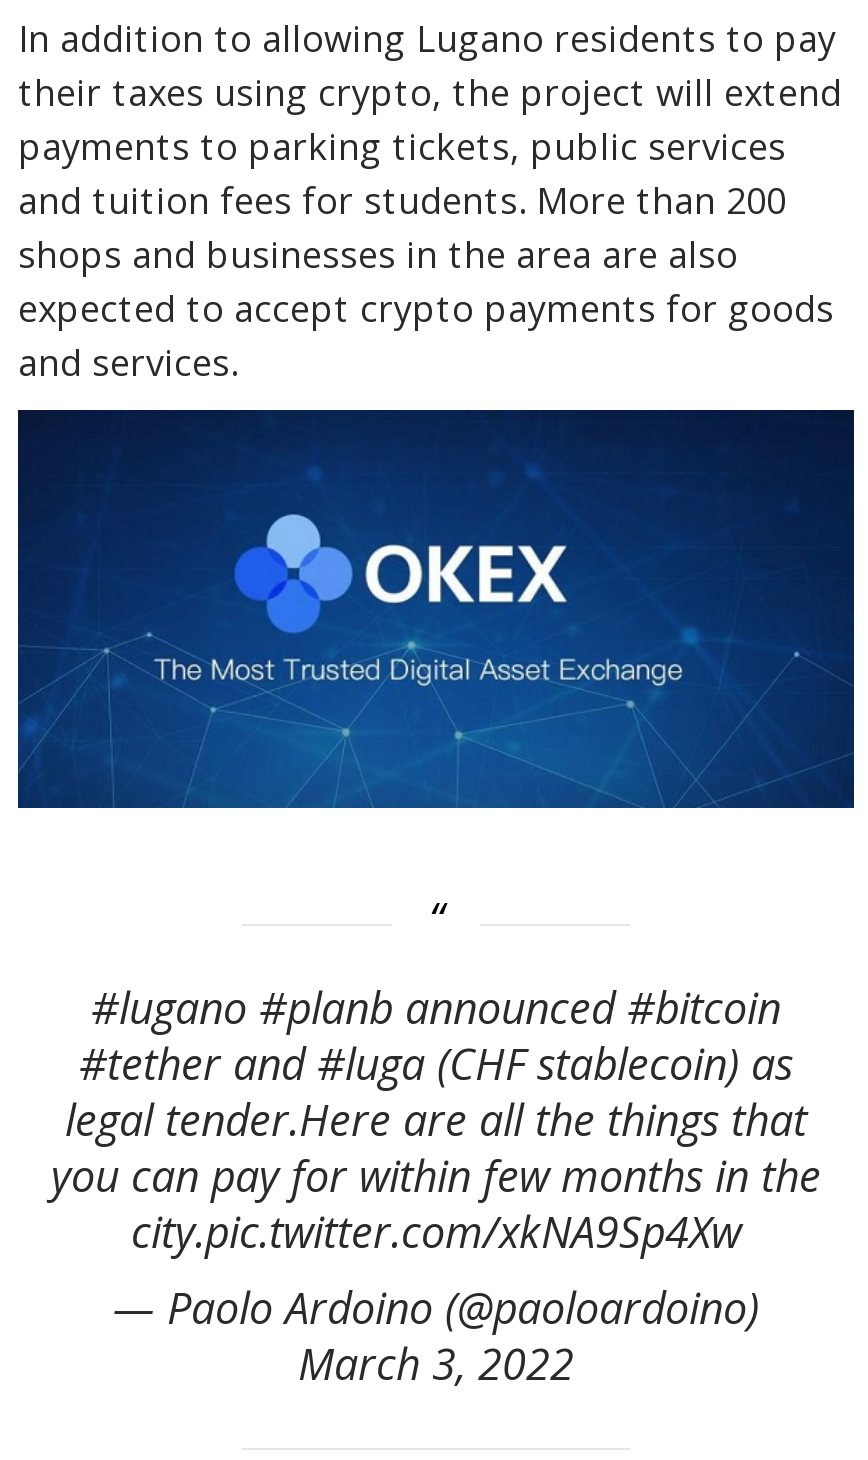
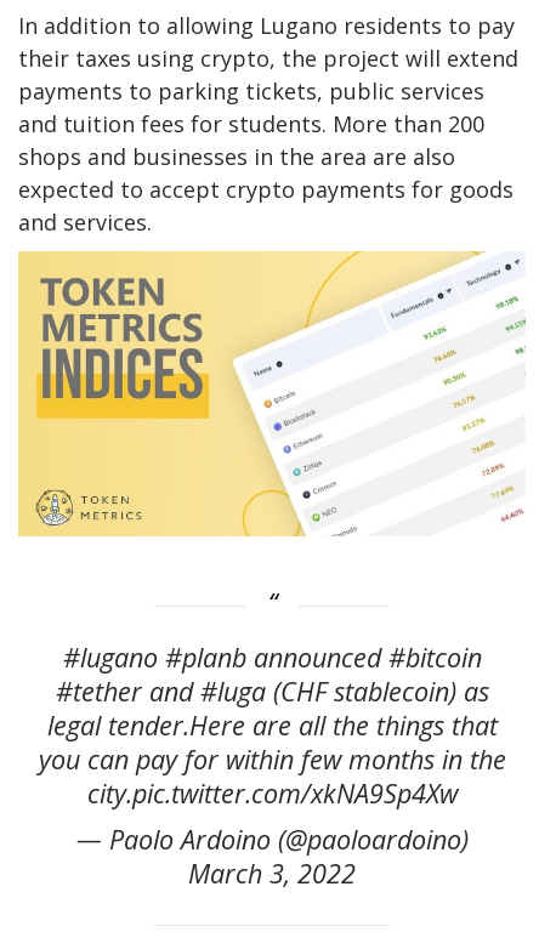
- [image]
+ [image]
